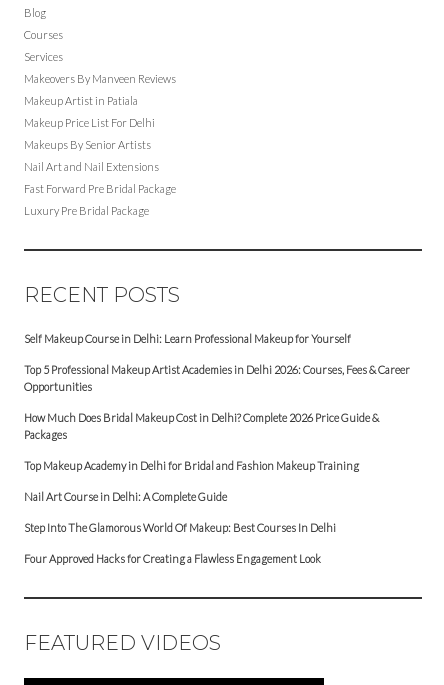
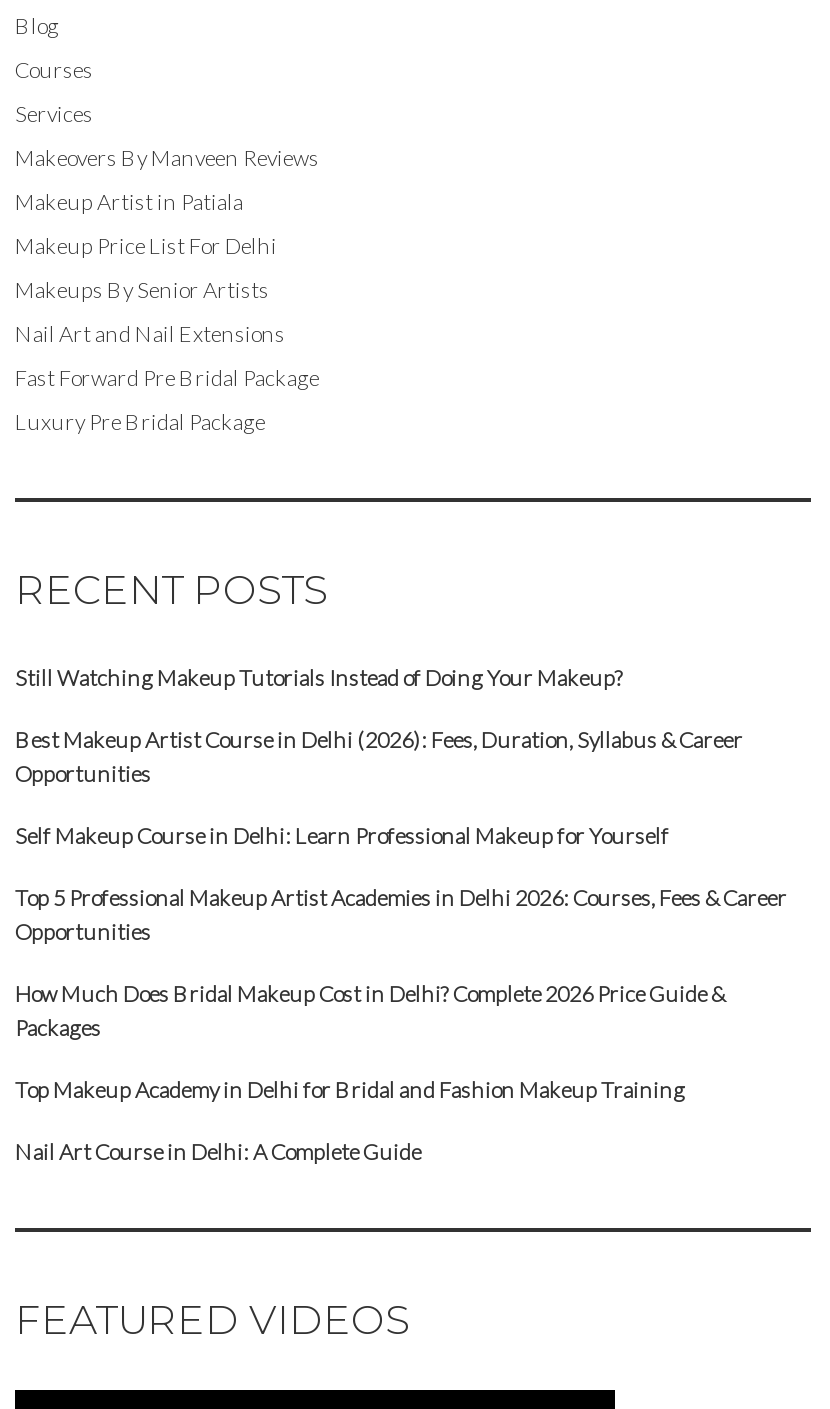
+ Still Watching Makeup Tutorials Instead of Doing Your Makeup?
+ Best Makeup Artist Course in Delhi (2026): Fees, Duration, Syllabus & Career
+ Opportunities

moved down: Self Makeup Course in Delhi: Learn Professional Makeup for Yourself | Top 5 Professional Makeup Artist Academies in Delhi 2026: Courses, Fees & Career | Opportunities | How Much Does Bridal Makeup Cost in Delhi? Complete 2026 Price Guide & | Packages | Top Makeup Academy in Delhi for Bridal and Fashion Makeup Training | Nail Art Course in Delhi: A Complete Guide

- Step Into The Glamorous World Of Makeup: Best Courses In Delhi
- Four Approved Hacks for Creating a Flawless Engagement Look
